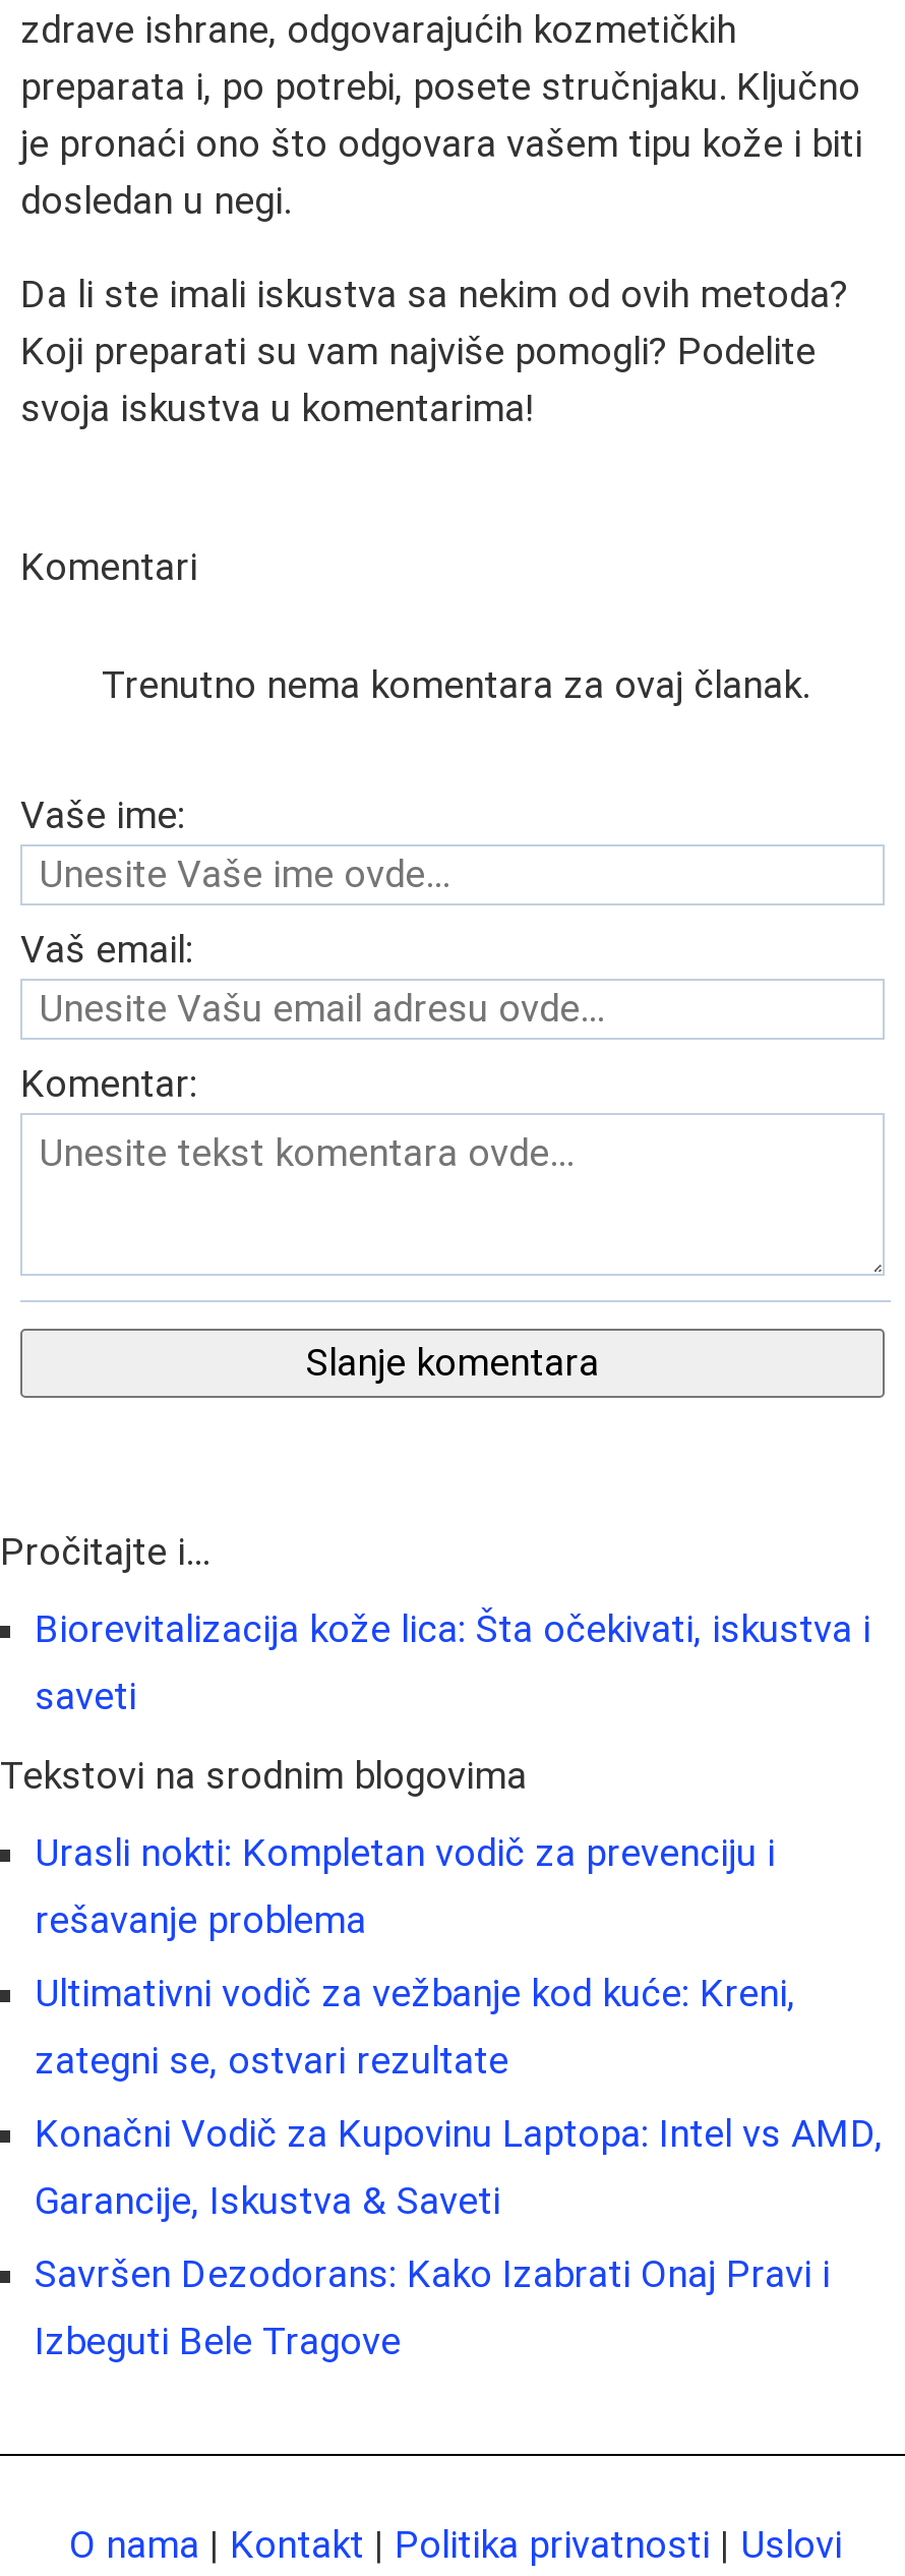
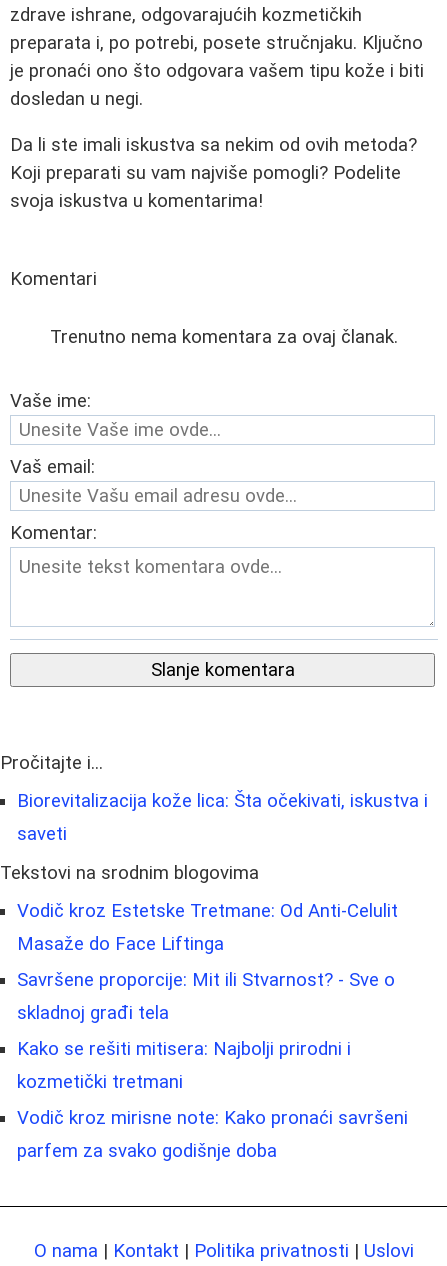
- Urasli nokti: Kompletan vodič za prevenciju i
+ Vodič kroz Estetske Tretmane: Od Anti-Celulit

- rešavanje problema
+ Masaže do Face Liftinga

- Ultimativni vodič za vežbanje kod kuće: Kreni,
+ Savršene proporcije: Mit ili Stvarnost? - Sve o

- zategni se, ostvari rezultate
+ skladnoj građi tela

- Konačni Vodič za Kupovinu Laptopa: Intel vs AMD,
+ Kako se rešiti mitisera: Najbolji prirodni i

- Garancije, Iskustva & Saveti
+ kozmetički tretmani

- Savršen Dezodorans: Kako Izabrati Onaj Pravi i
+ Vodič kroz mirisne note: Kako pronaći savršeni

- Izbeguti Bele Tragove
+ parfem za svako godišnje doba
